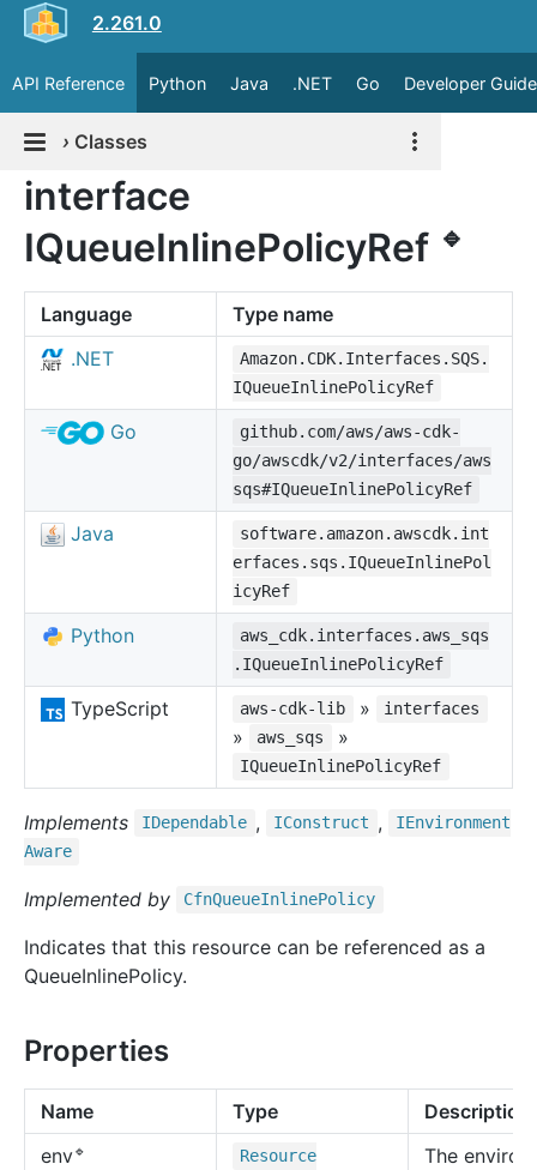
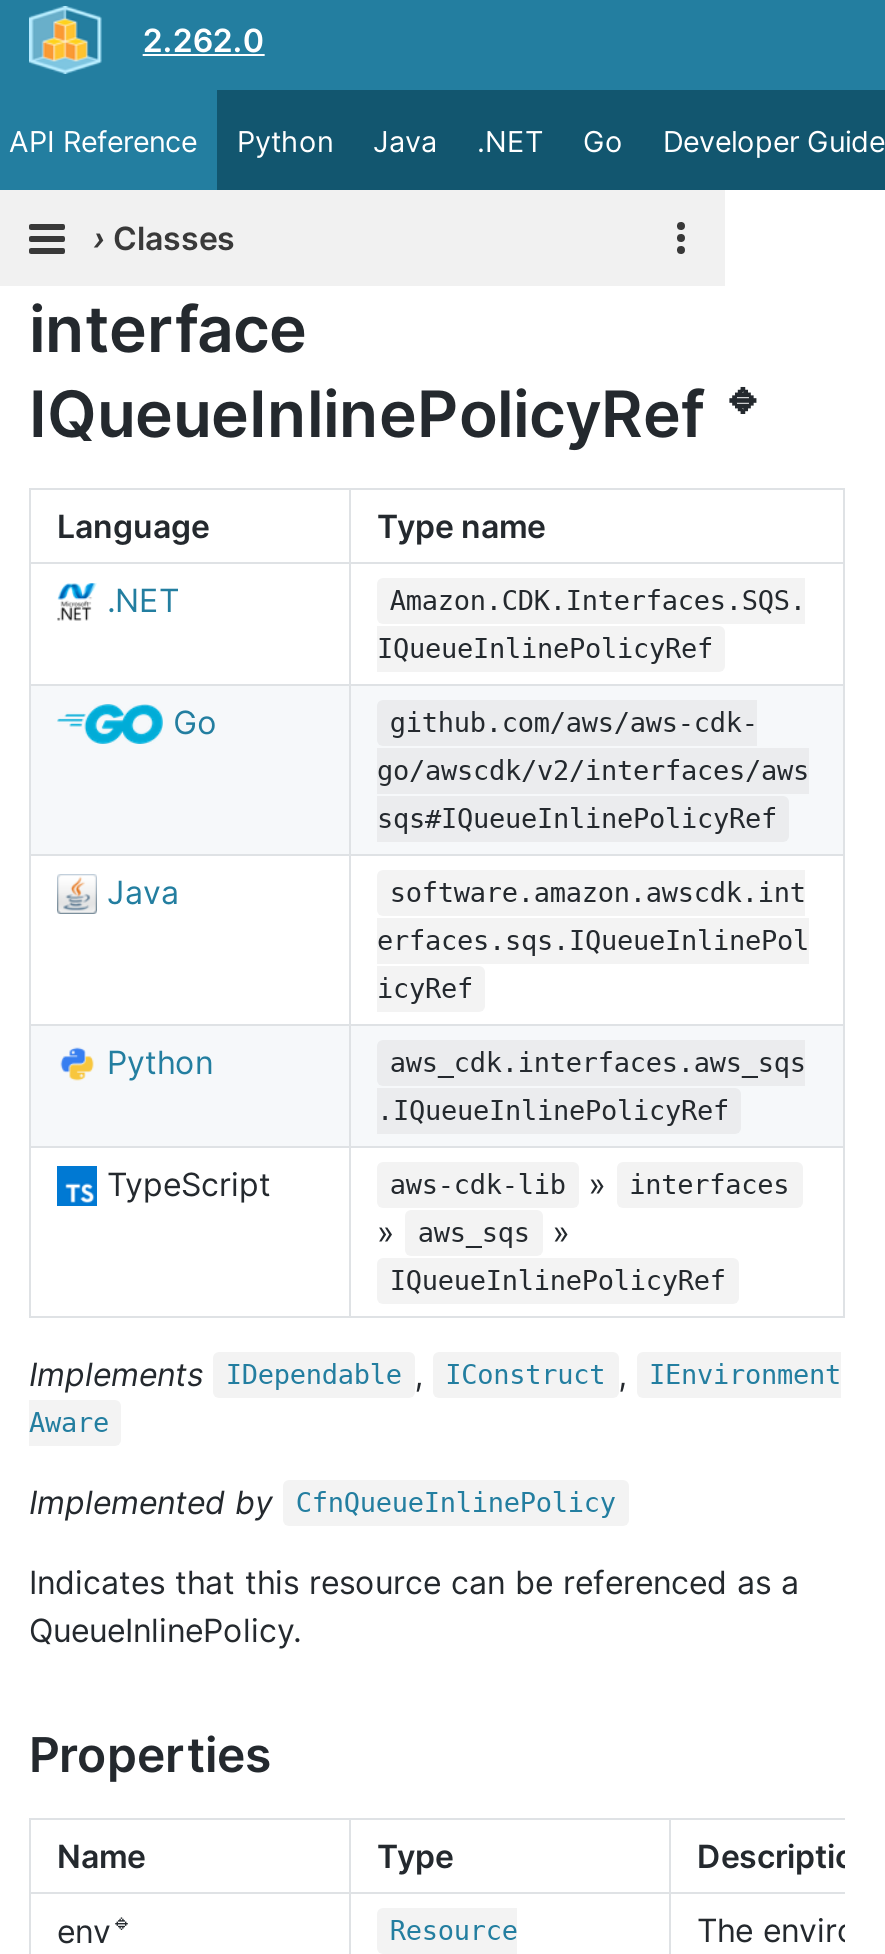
- 2.261.0
+ 2.262.0
